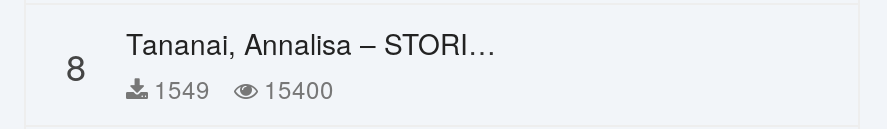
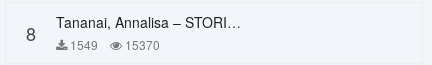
- 8 1549 15400
+ 8 1549 15370
